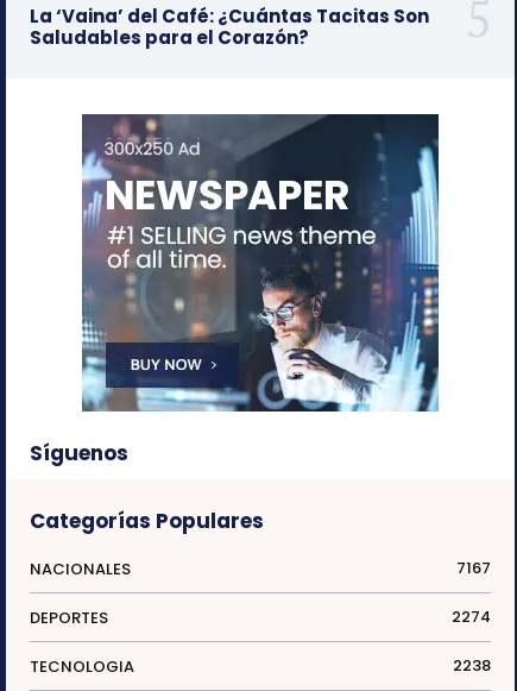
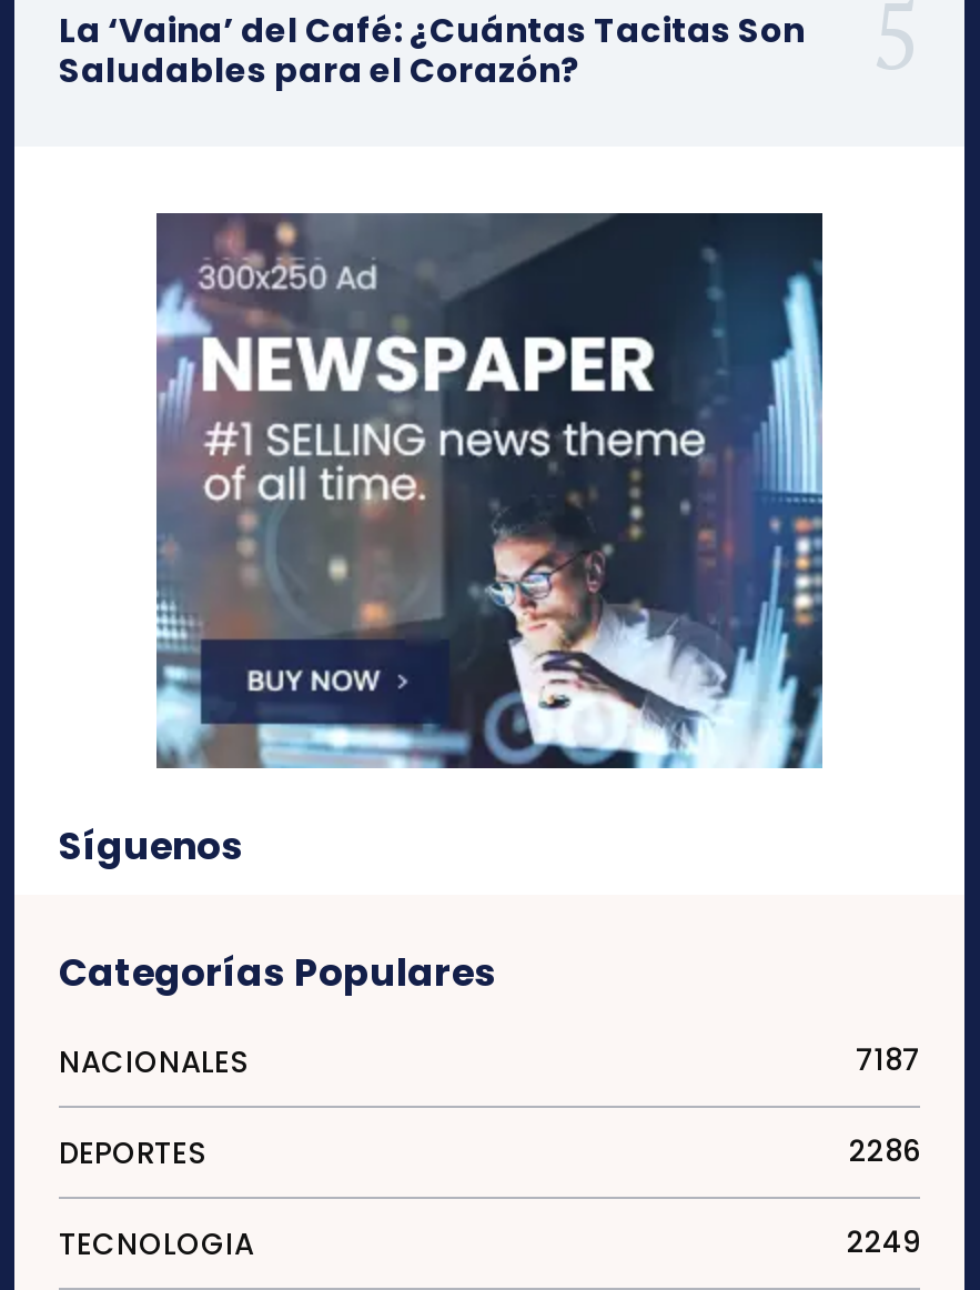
- 7167
+ 7187

- 2274
+ 2286

- 2238
+ 2249
